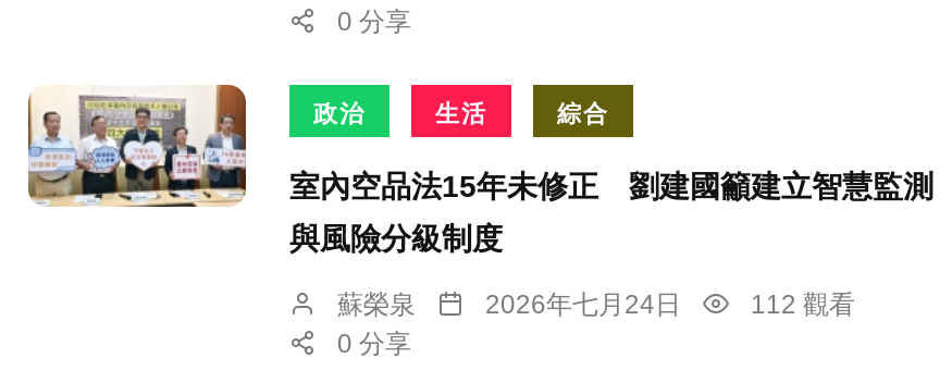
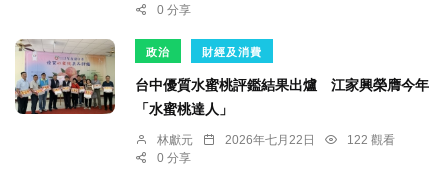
- [image]
- 室內空品法15年未修正 劉建國籲建立智慧監測
+ [image]
+ 台中優質水蜜桃評鑑結果出爐 江家興榮膺今年

- 生活
- 綜合
+ 財經及消費

- 與風險分級制度
+ 「水蜜桃達人」

- 蘇榮泉
- 2026年七月24日
- 112 觀看
+ 林獻元
+ 2026年七月22日
+ 122 觀看
